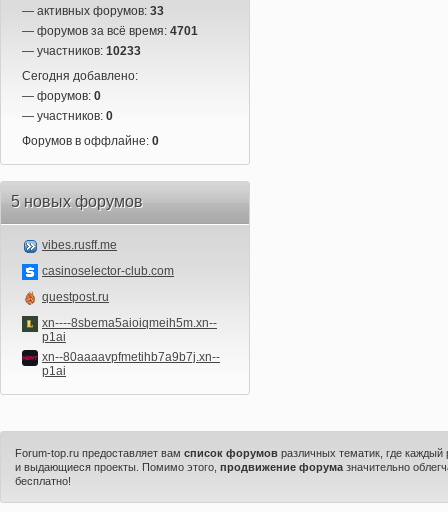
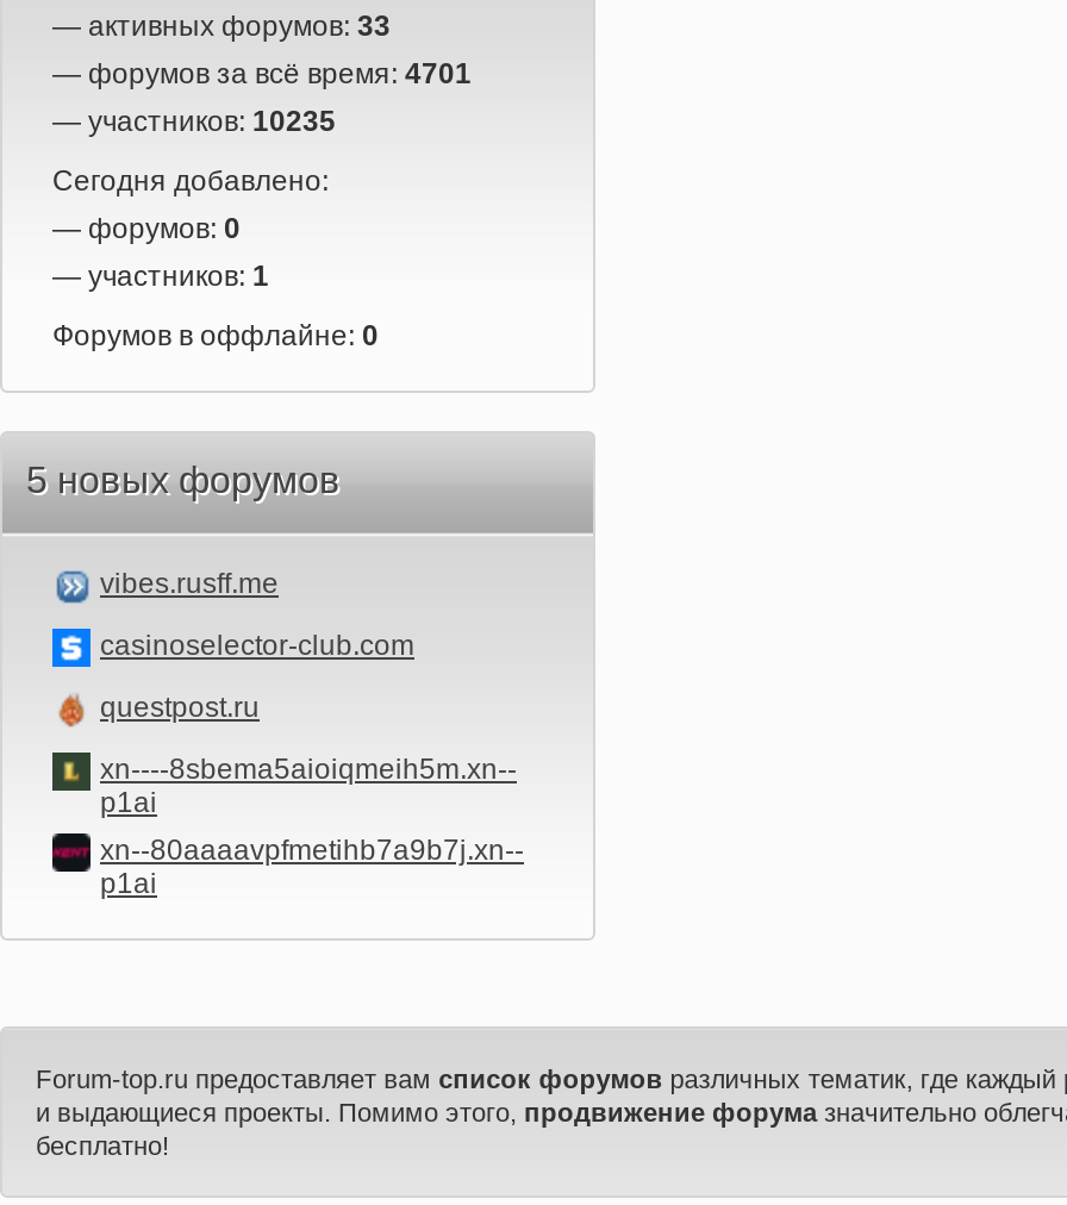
- — участников: 10233
+ — участников: 10235

- — участников: 0
+ — участников: 1
